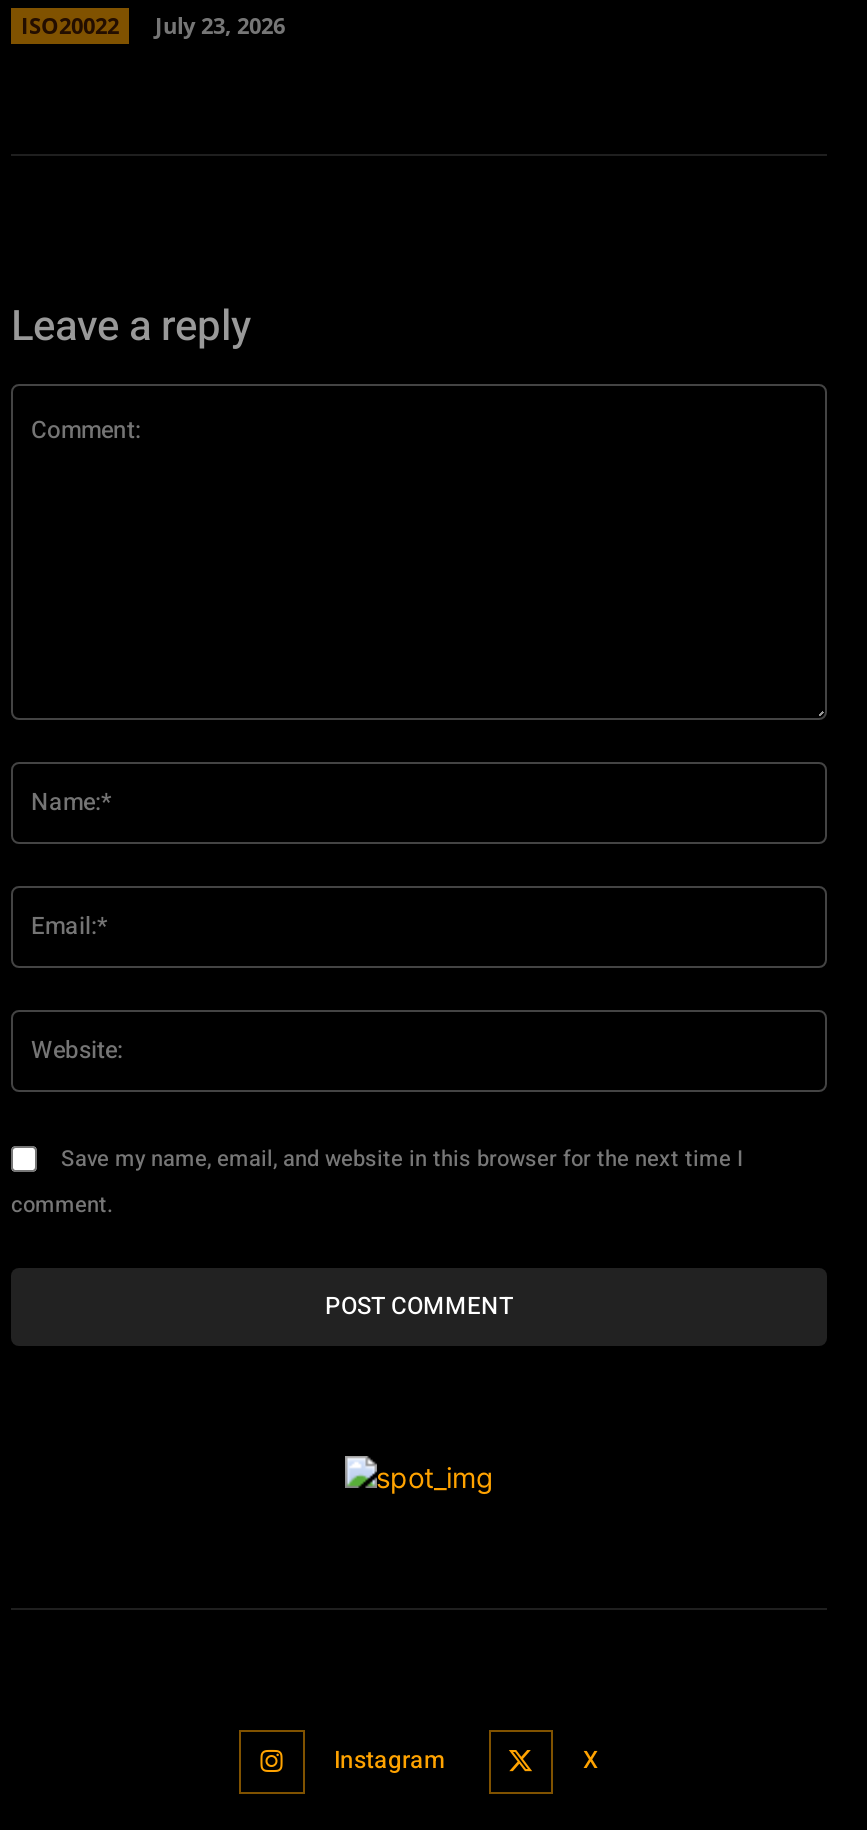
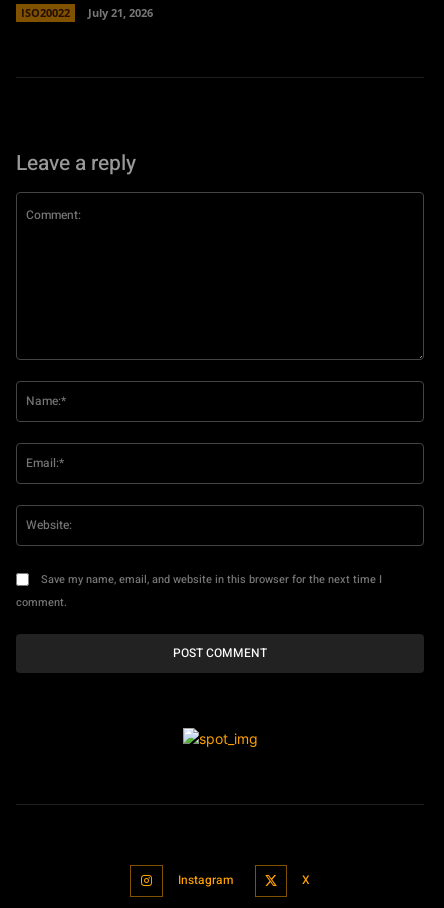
- ISO20022 July 23, 2026
+ ISO20022 July 21, 2026
